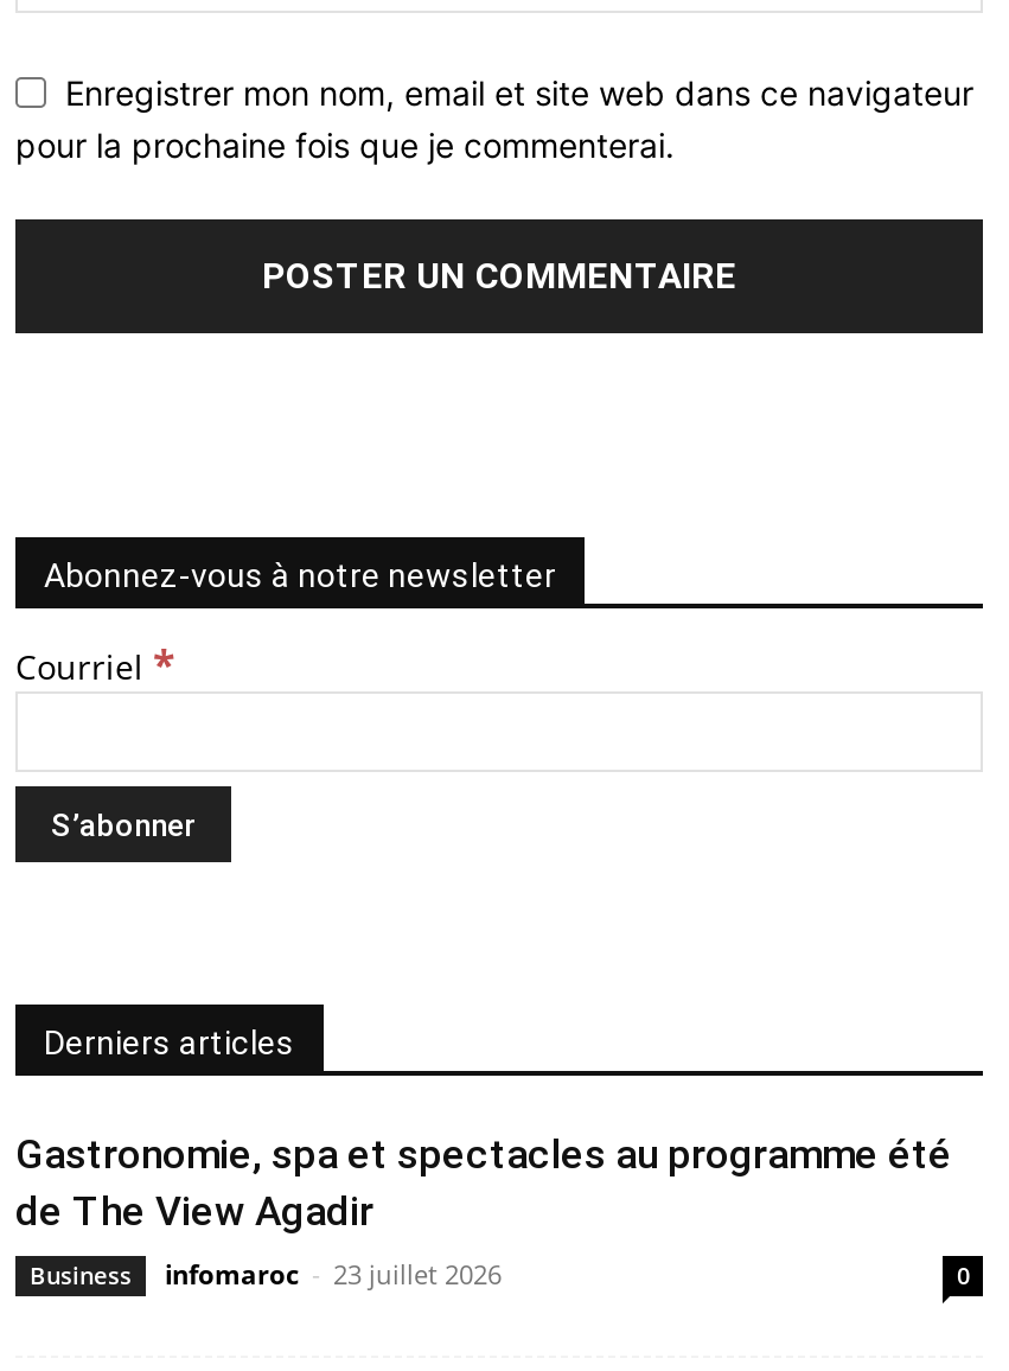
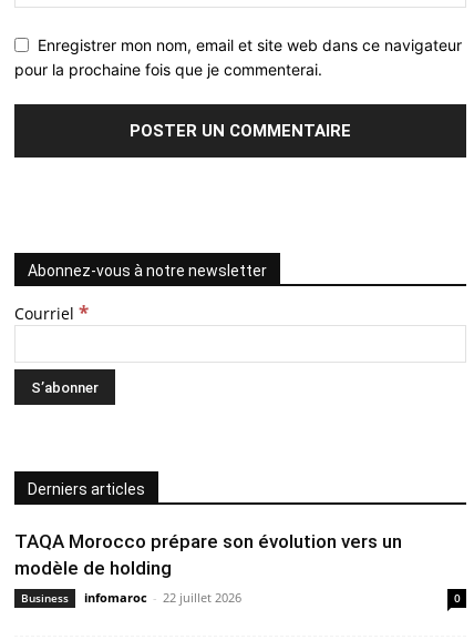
- Gastronomie, spa et spectacles au programme été
- de The View Agadir
+ TAQA Morocco prépare son évolution vers un
+ modèle de holding

- infomaroc - 23 juillet 2026
+ infomaroc - 22 juillet 2026
